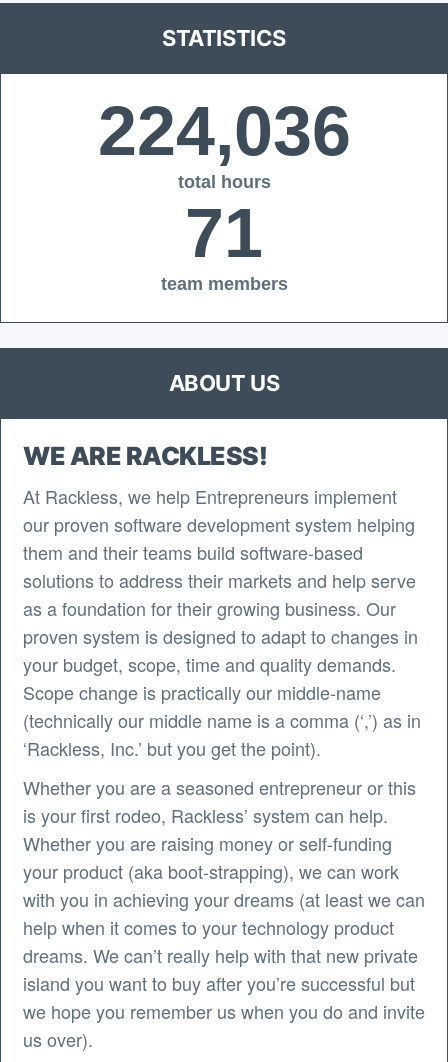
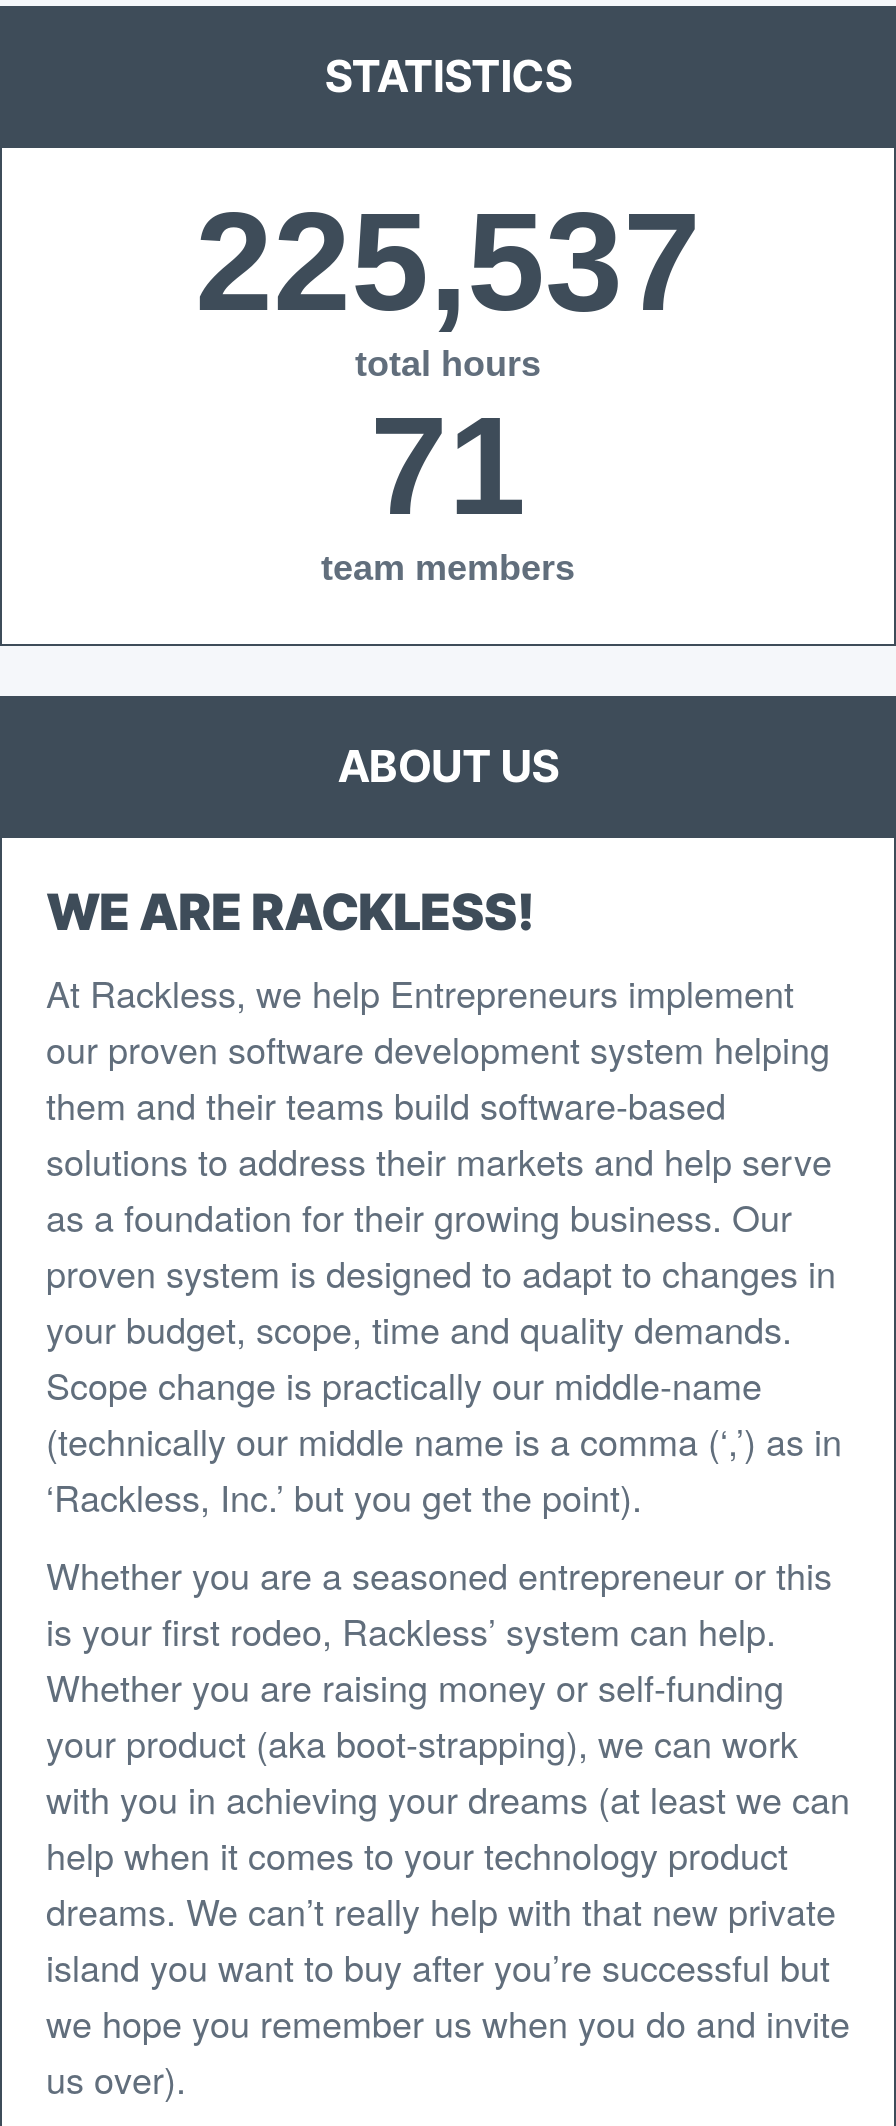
- 224,036
+ 225,537
